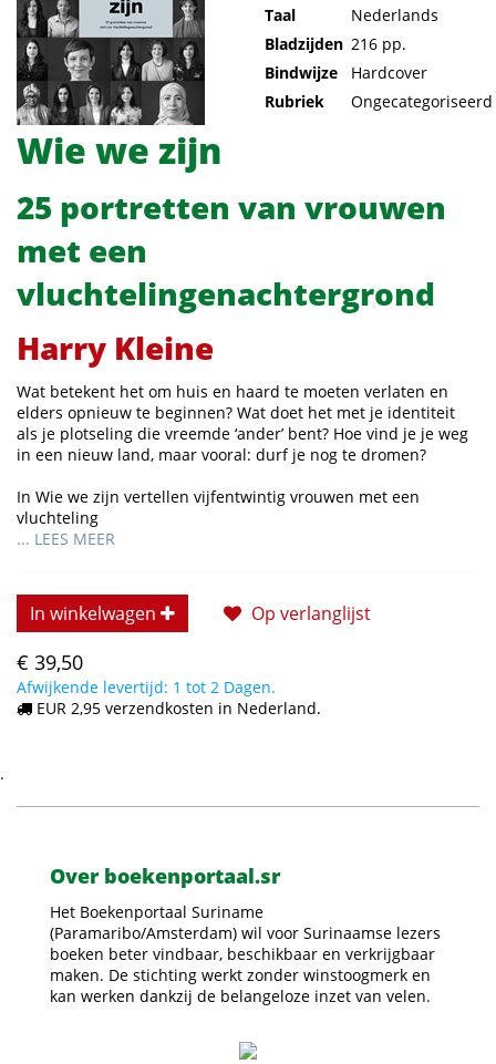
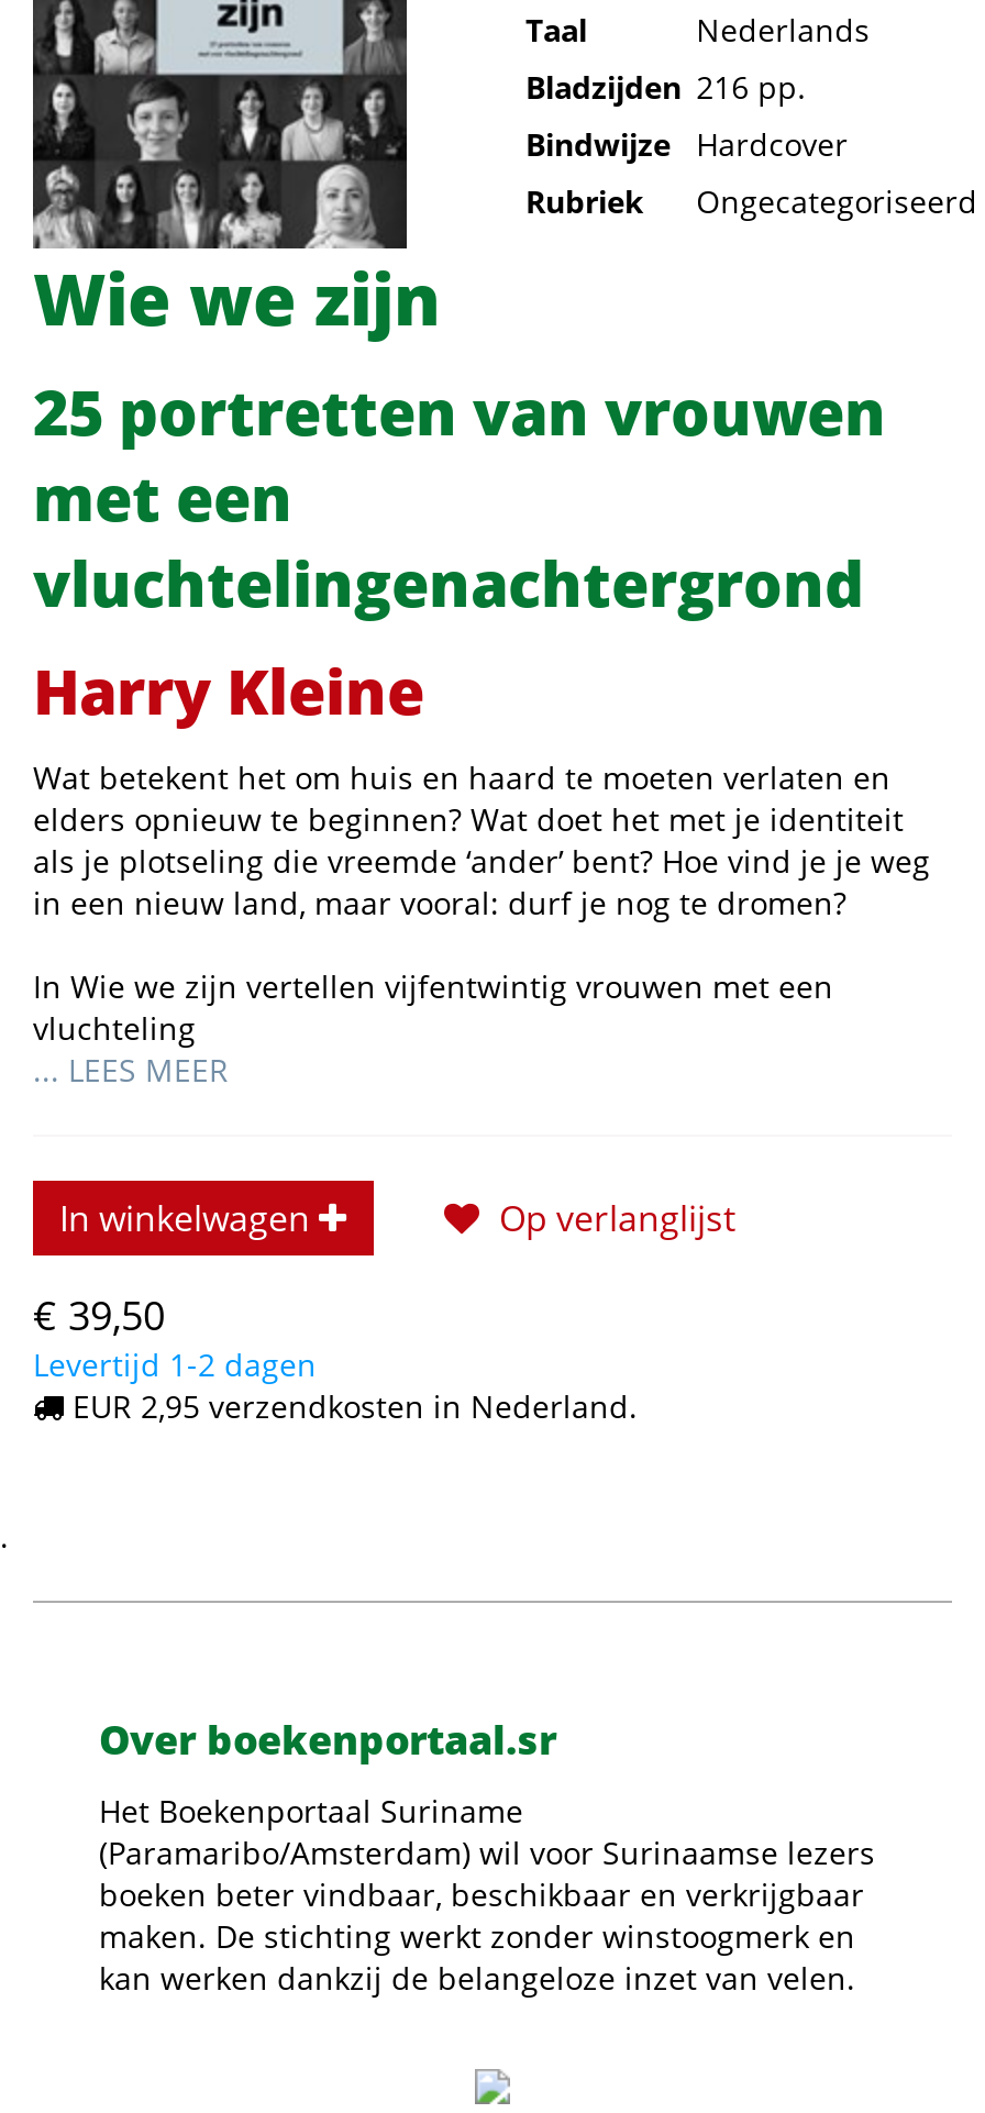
- Afwijkende levertijd: 1 tot 2 Dagen.
+ Levertijd 1-2 dagen
